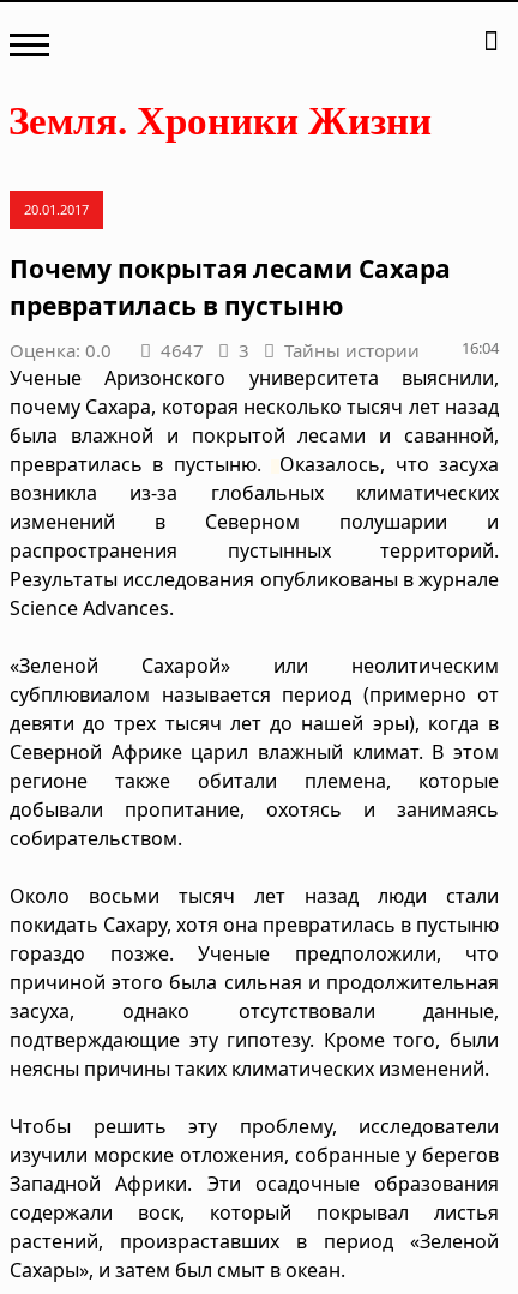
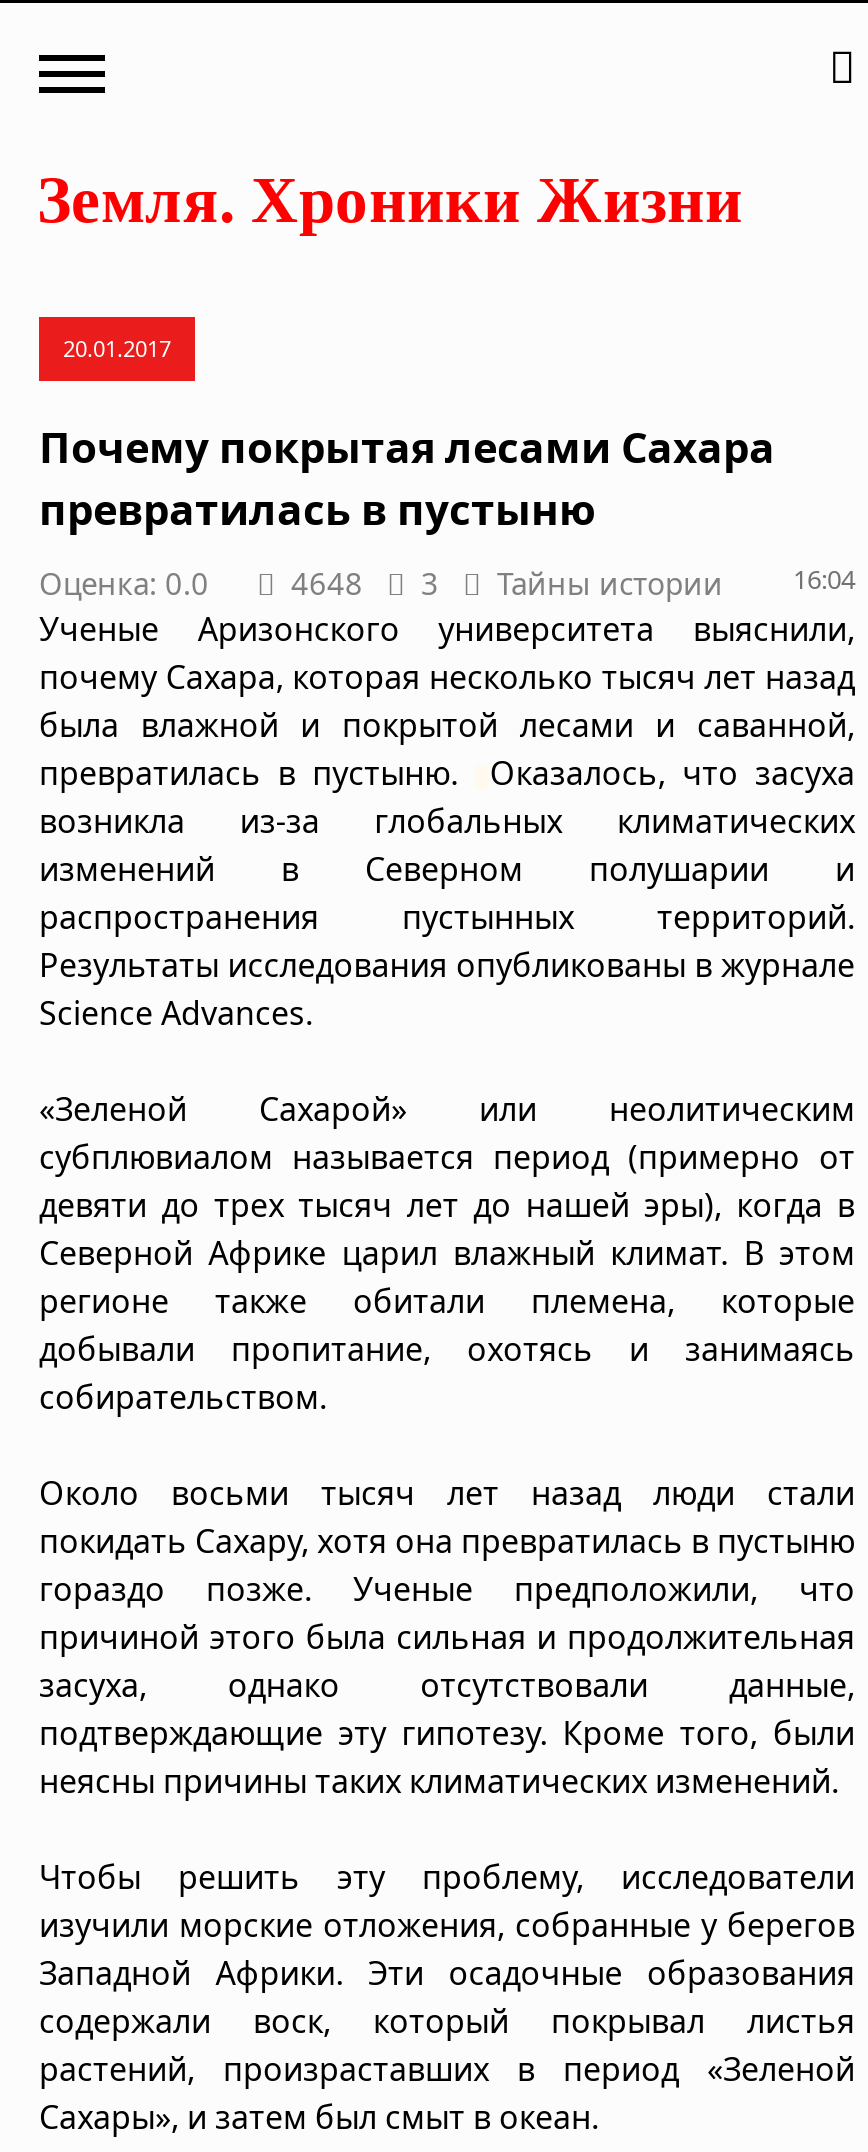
- Оценка: 0.0 4647 3 Тайны истории 16:04
+ Оценка: 0.0 4648 3 Тайны истории 16:04
